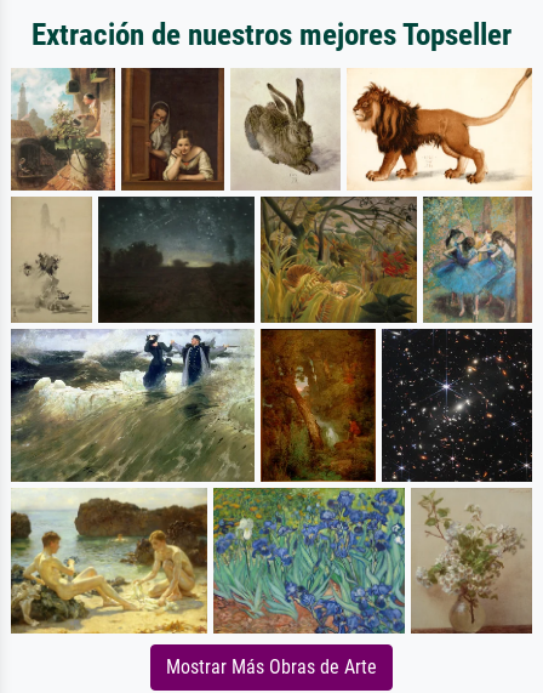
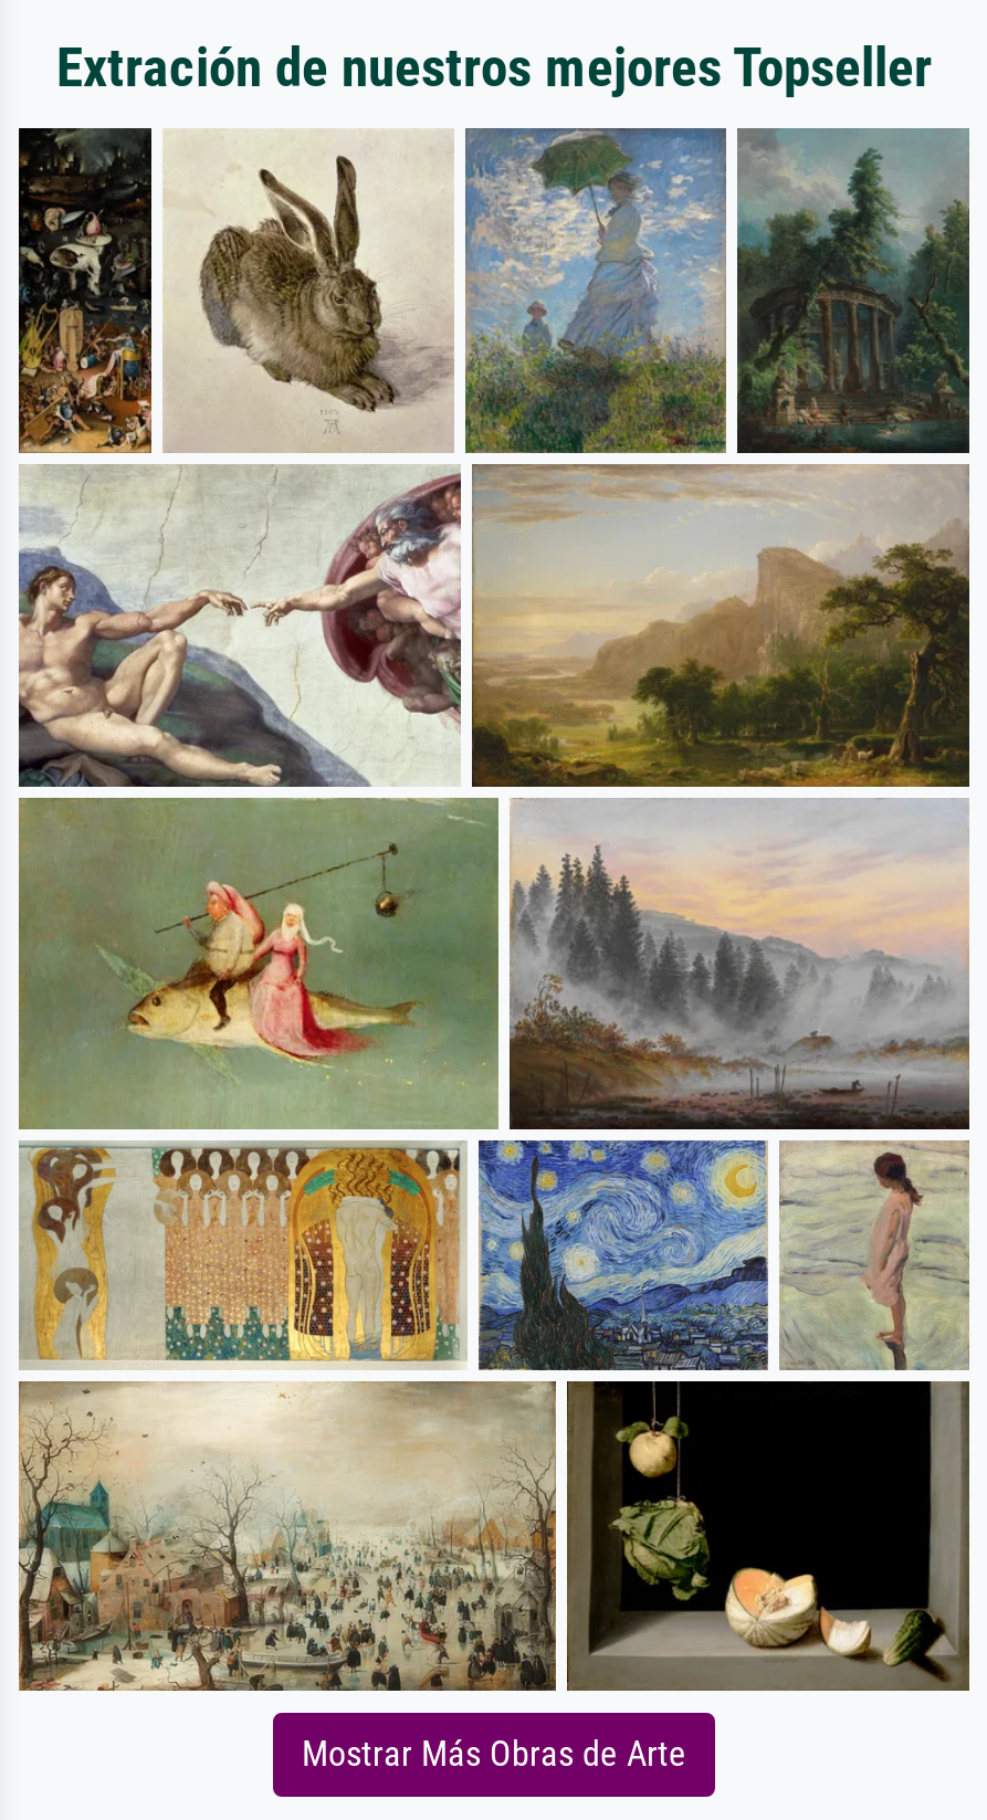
- [image]
+ [image]
